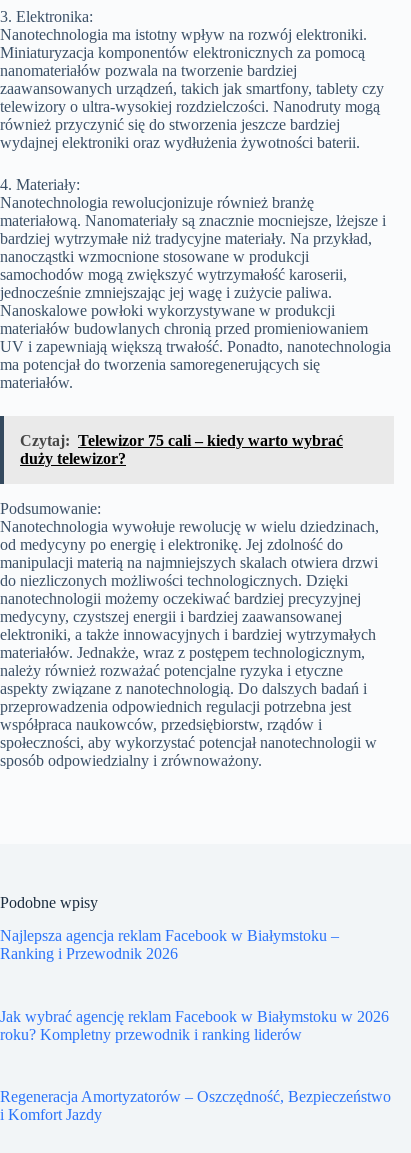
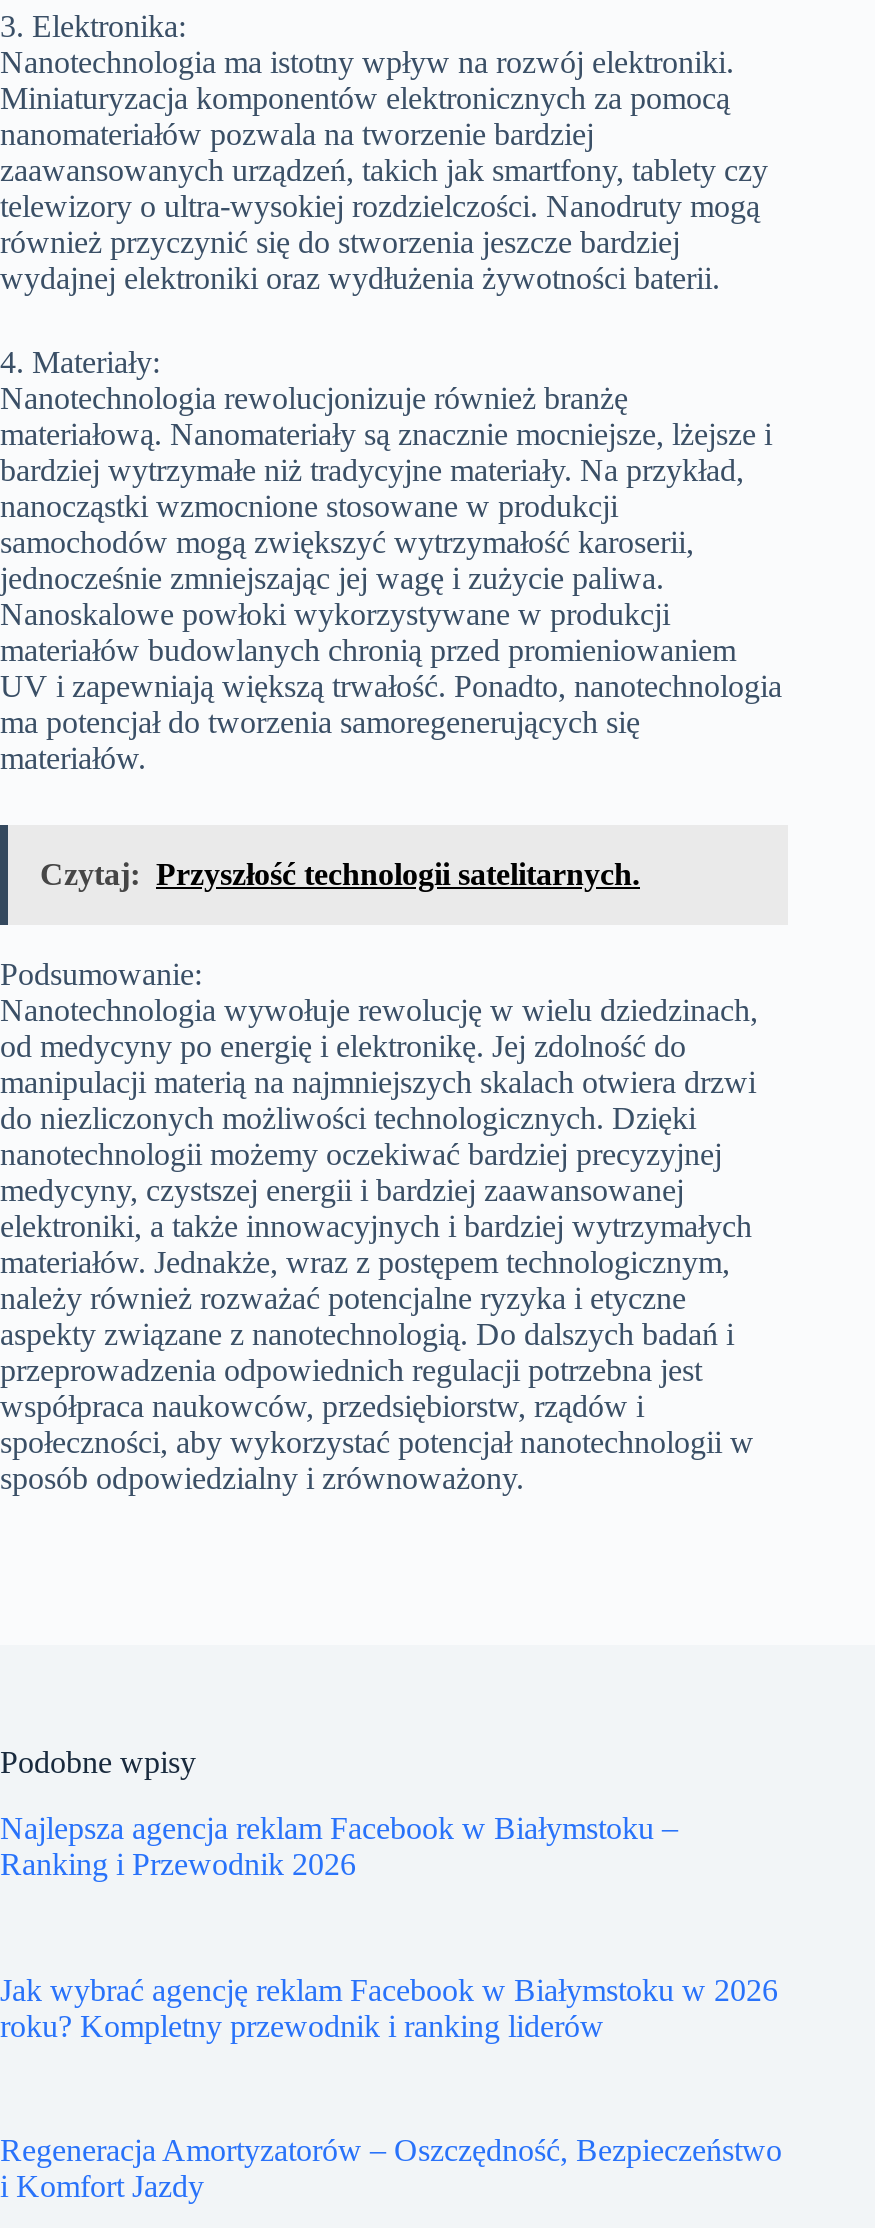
- Czytaj: Telewizor 75 cali – kiedy warto wybrać
- duży telewizor?
+ Czytaj: Przyszłość technologii satelitarnych.
